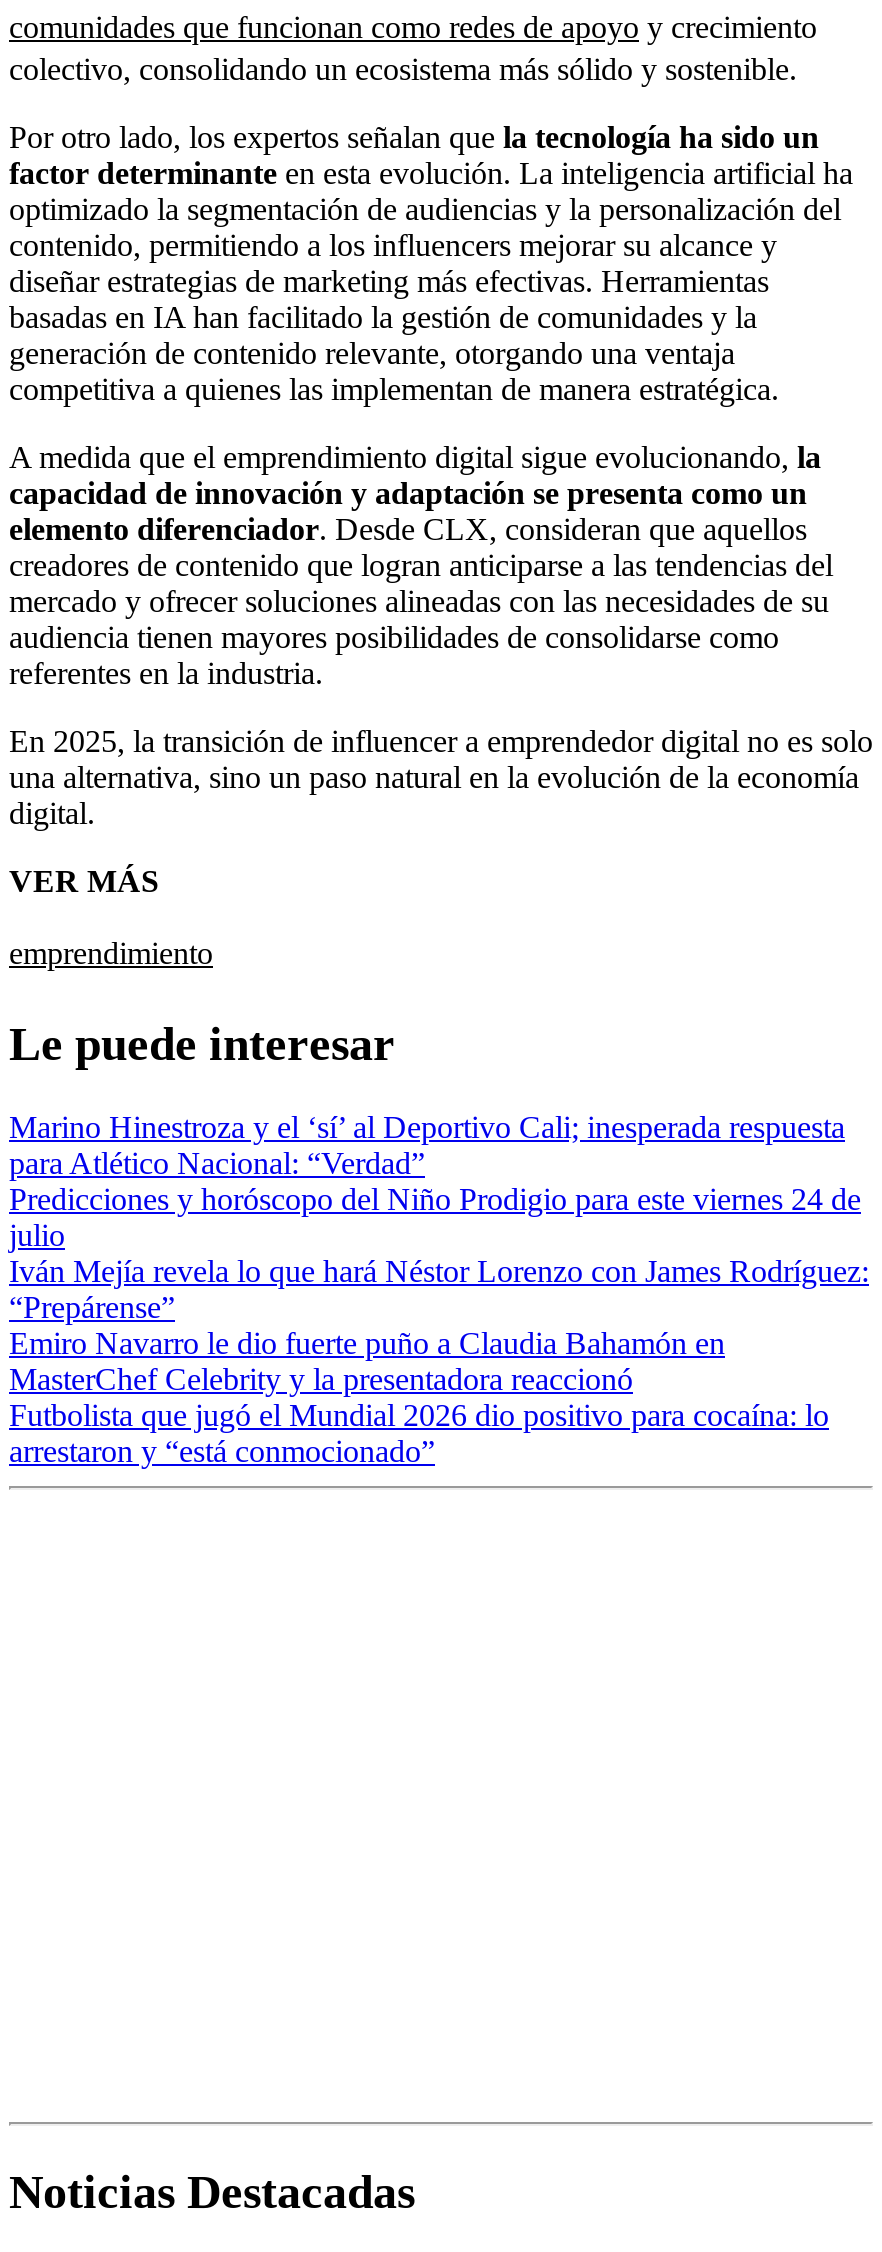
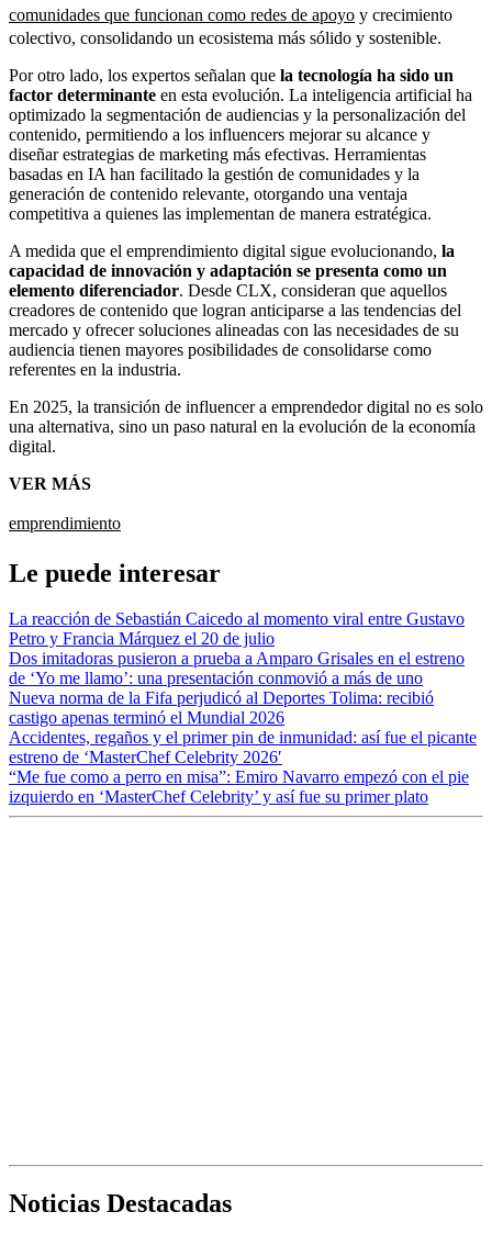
- Marino Hinestroza y el ‘sí’ al Deportivo Cali; inesperada respuesta
- para Atlético Nacional: “Verdad”
- Predicciones y horóscopo del Niño Prodigio para este viernes 24 de
- julio
- Iván Mejía revela lo que hará Néstor Lorenzo con James Rodríguez:
- “Prepárense”
- Emiro Navarro le dio fuerte puño a Claudia Bahamón en
- MasterChef Celebrity y la presentadora reaccionó
- Futbolista que jugó el Mundial 2026 dio positivo para cocaína: lo
- arrestaron y “está conmocionado”
+ La reacción de Sebastián Caicedo al momento viral entre Gustavo
+ Petro y Francia Márquez el 20 de julio
+ Dos imitadoras pusieron a prueba a Amparo Grisales en el estreno
+ de ‘Yo me llamo’: una presentación conmovió a más de uno
+ Nueva norma de la Fifa perjudicó al Deportes Tolima: recibió
+ castigo apenas terminó el Mundial 2026
+ Accidentes, regaños y el primer pin de inmunidad: así fue el picante
+ estreno de ‘MasterChef Celebrity 2026′
+ “Me fue como a perro en misa”: Emiro Navarro empezó con el pie
+ izquierdo en ‘MasterChef Celebrity’ y así fue su primer plato
